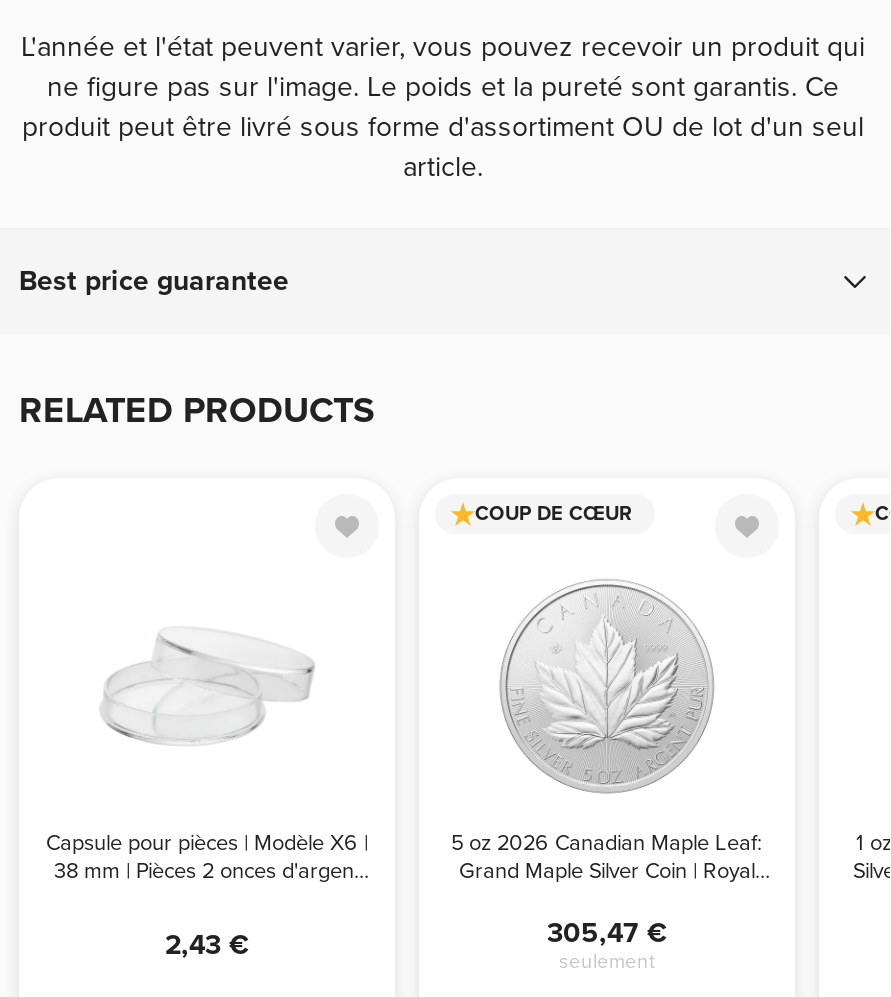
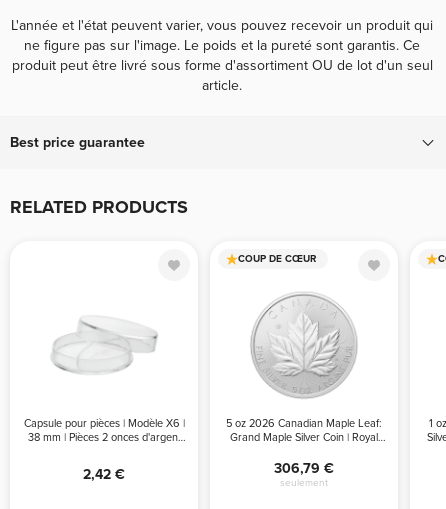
- 305,47
+ 306,79

- 2,43
+ 2,42
